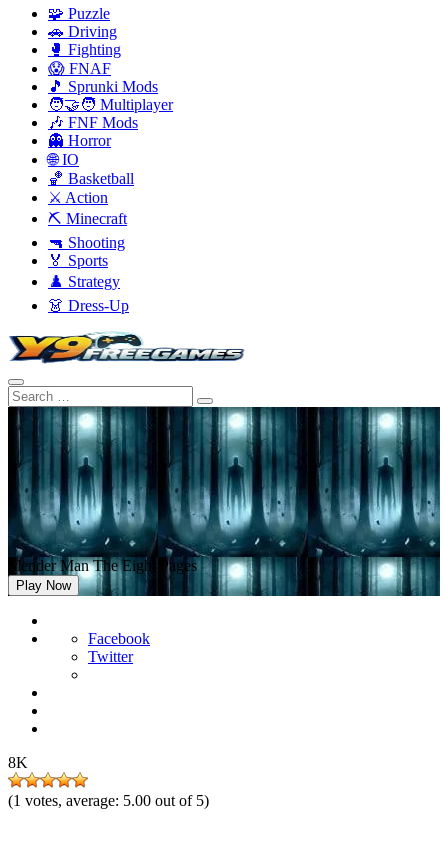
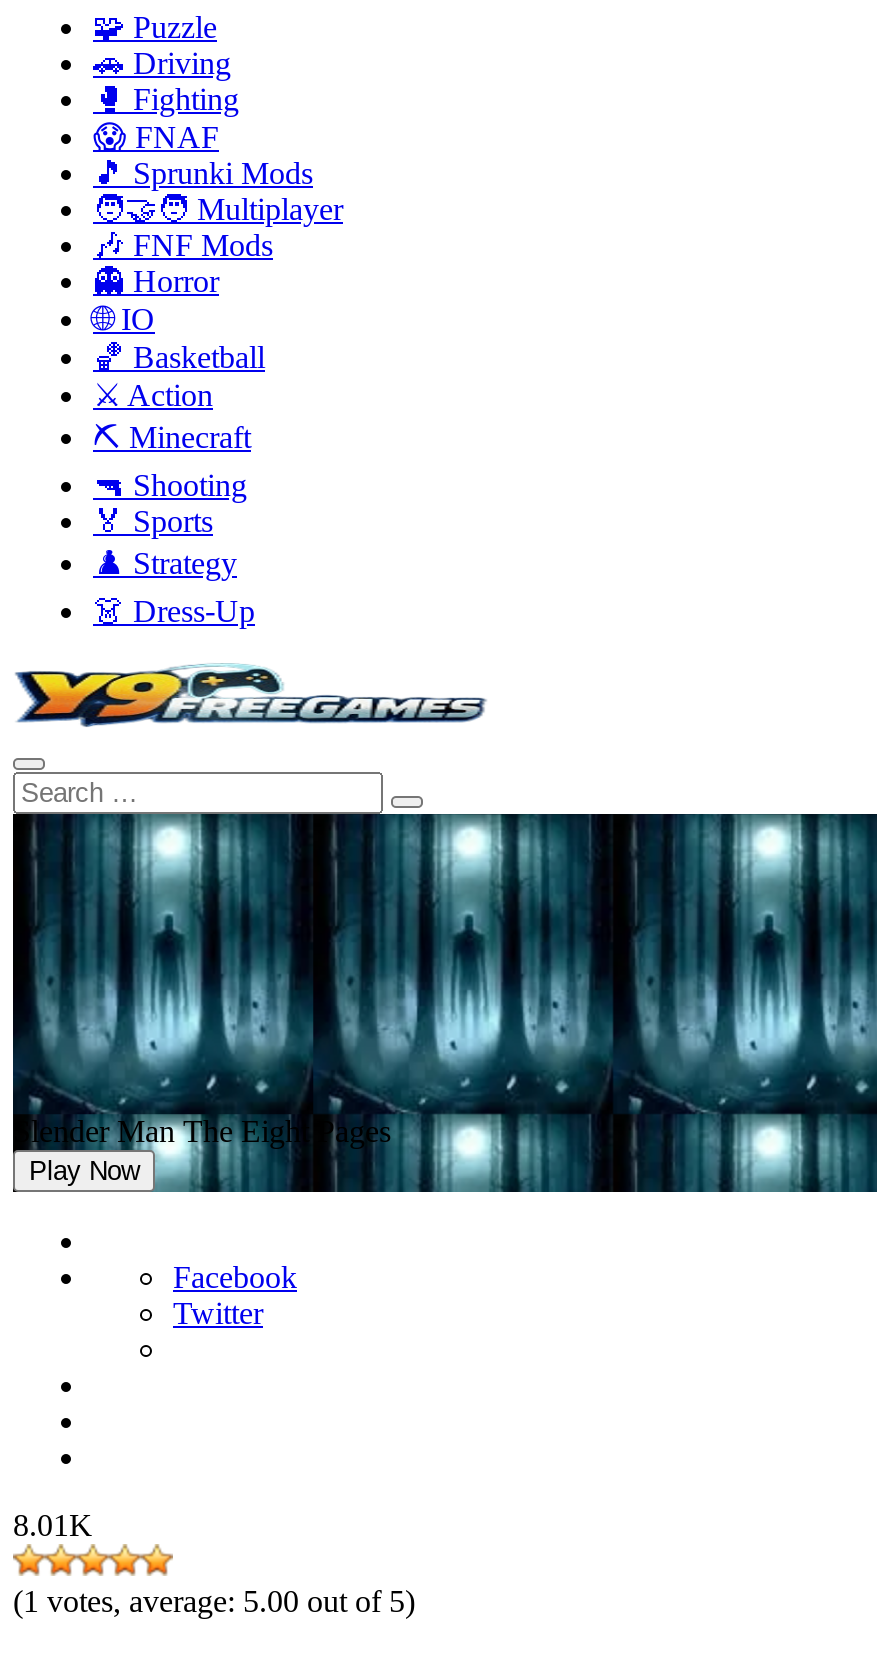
- 8K
+ 8.01K
